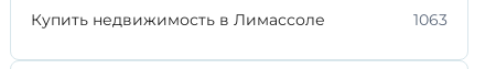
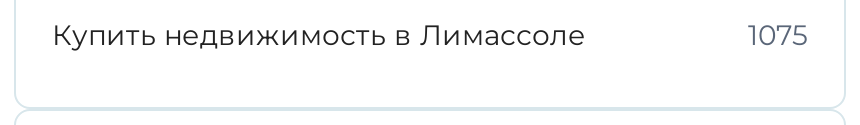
- 1063
+ 1075
